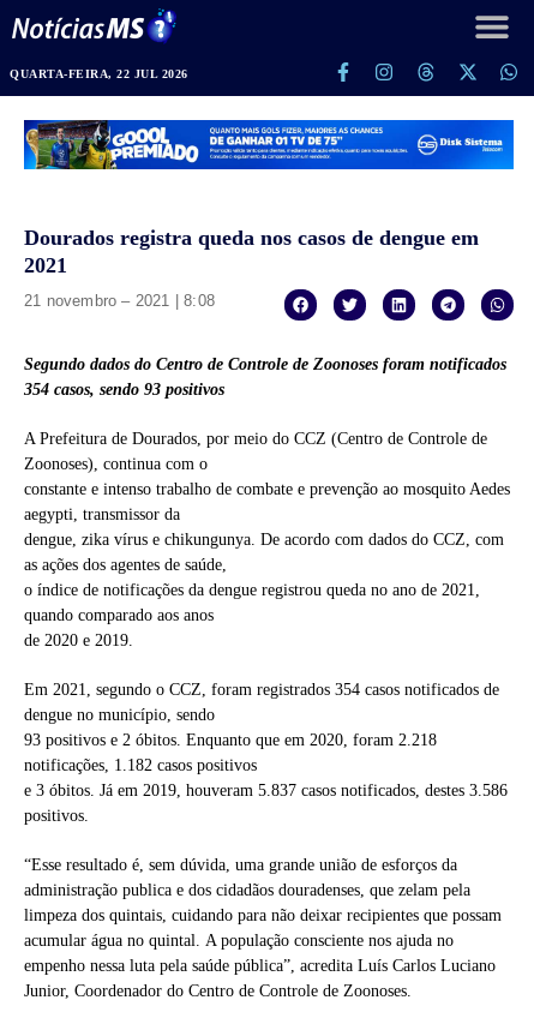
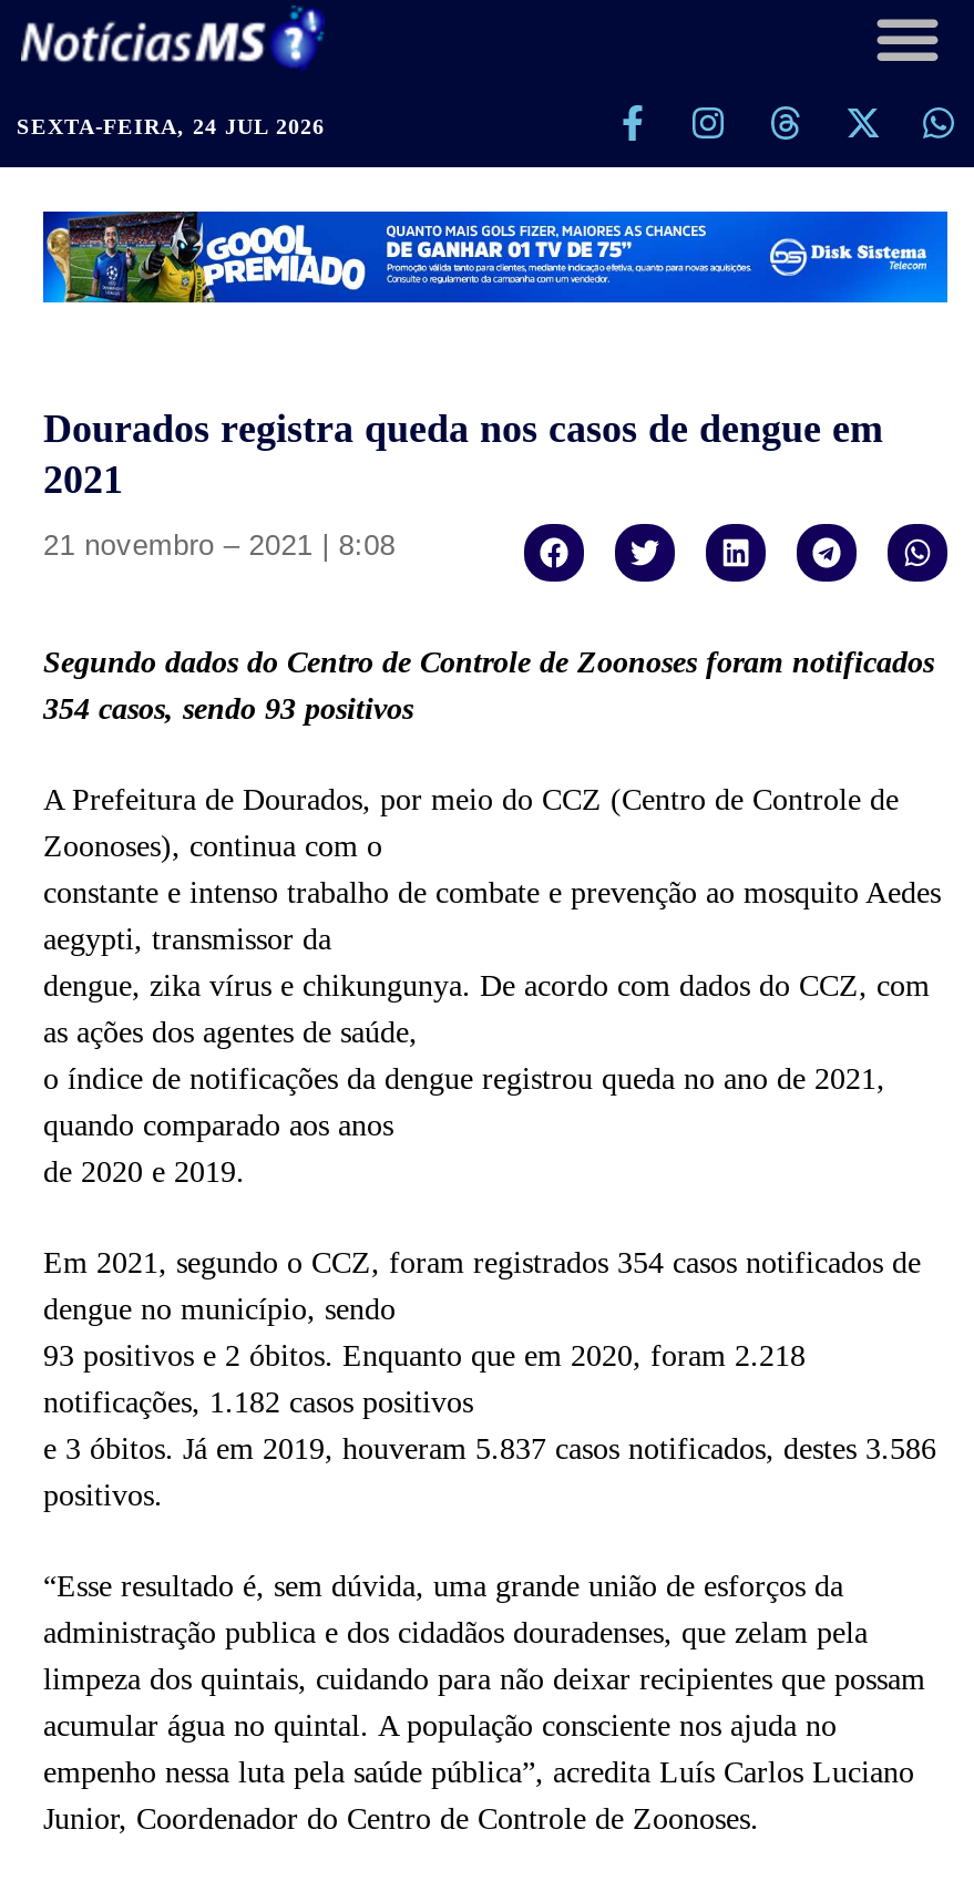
- QUARTA-FEIRA, 22 JUL 2026
+ SEXTA-FEIRA, 24 JUL 2026
